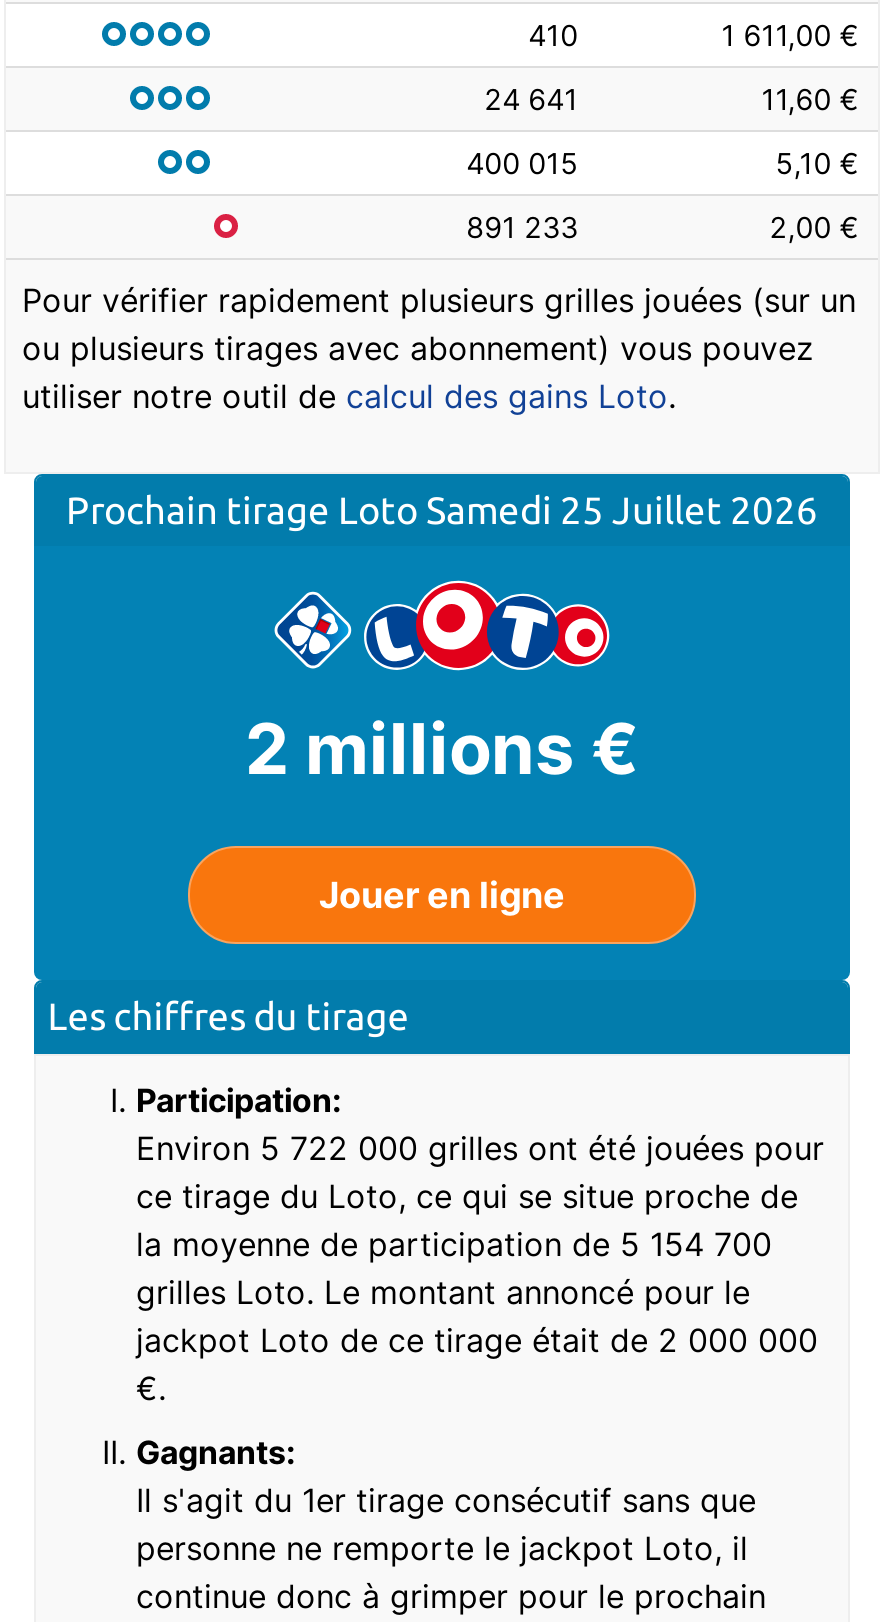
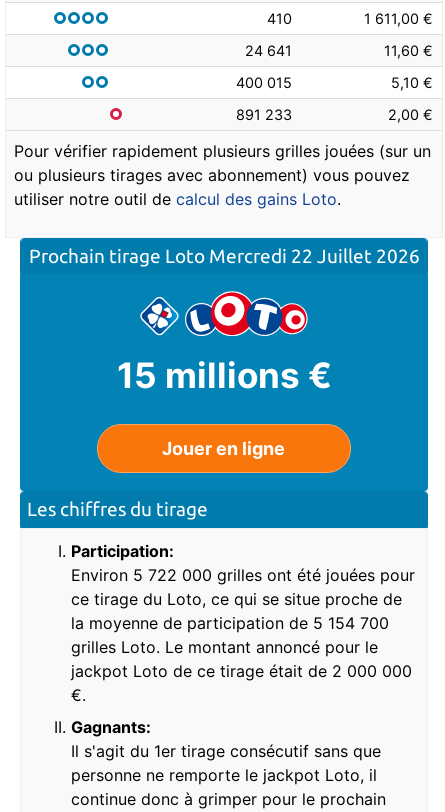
- Prochain tirage Loto Samedi 25 Juillet 2026
+ Prochain tirage Loto Mercredi 22 Juillet 2026

- 2 millions €
+ 15 millions €
